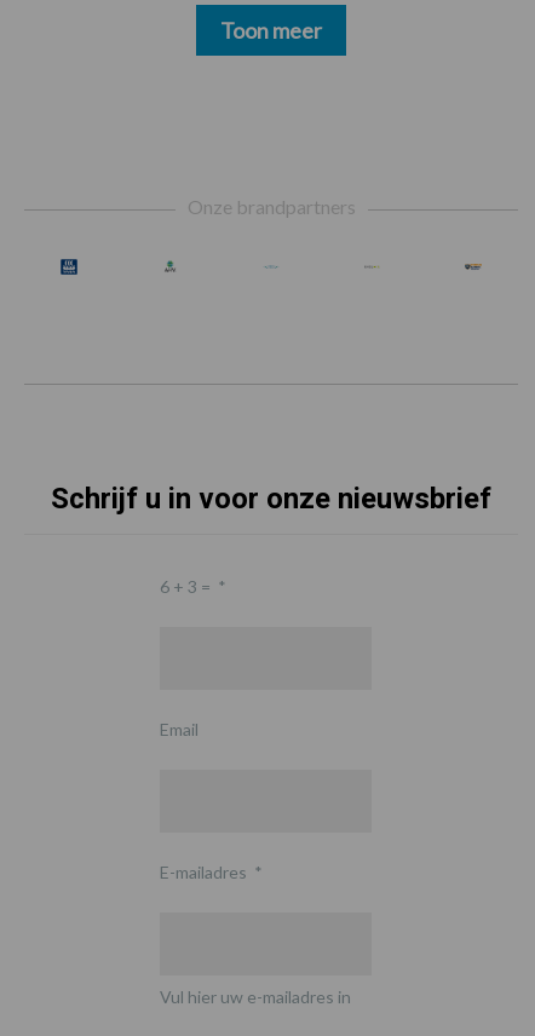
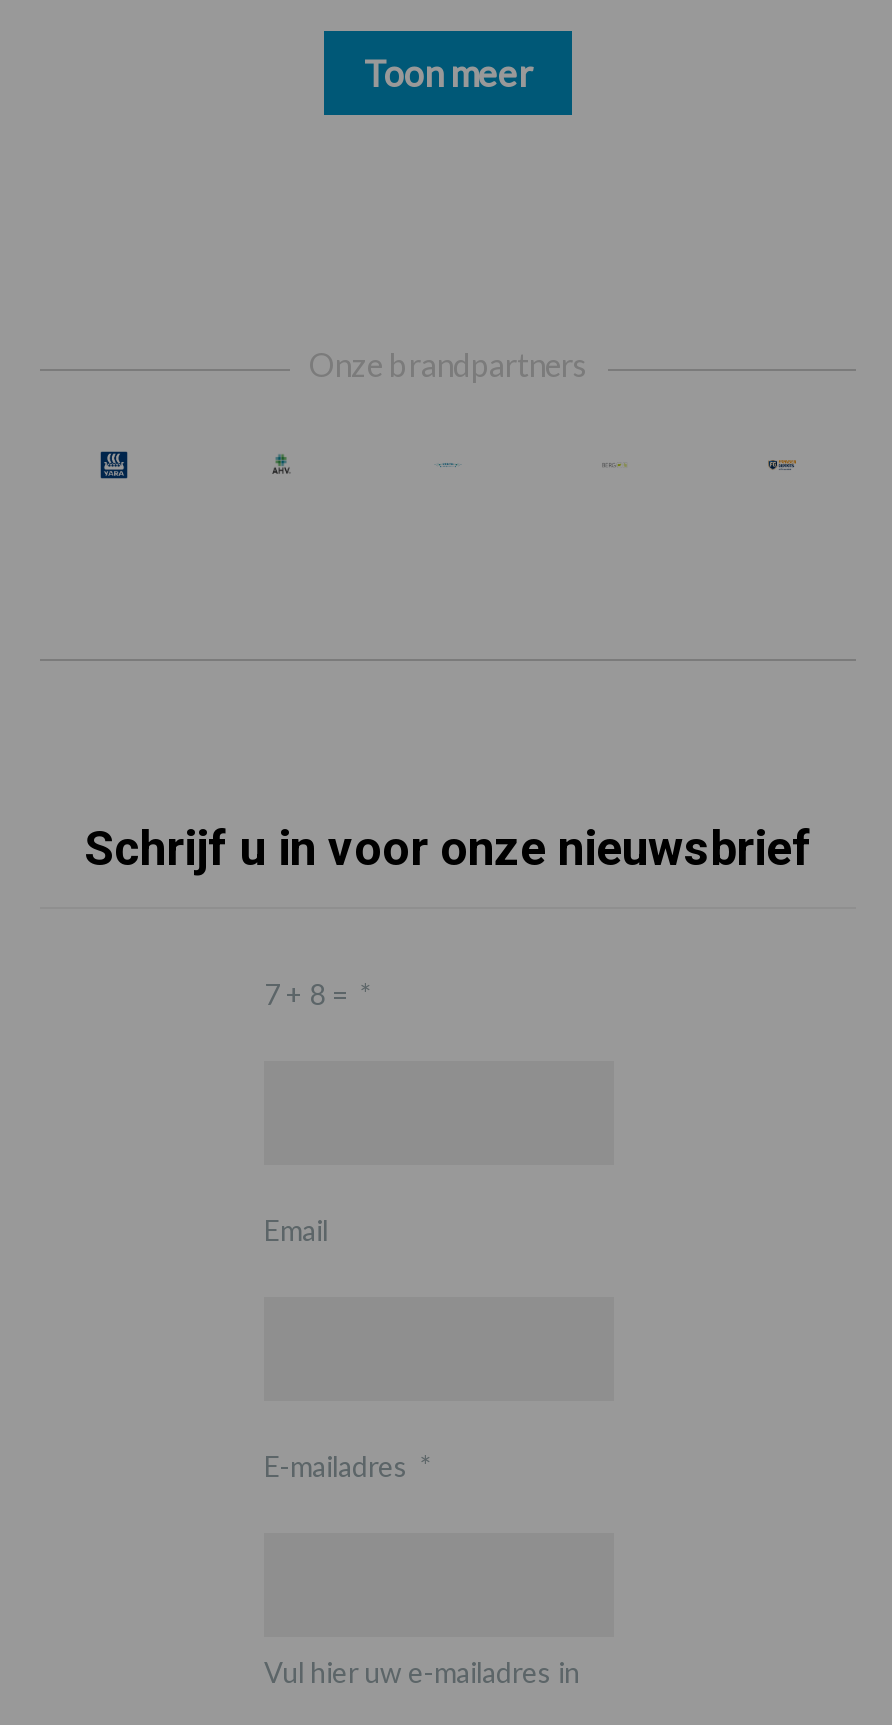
- 6 + 3 = *
+ 7 + 8 = *
